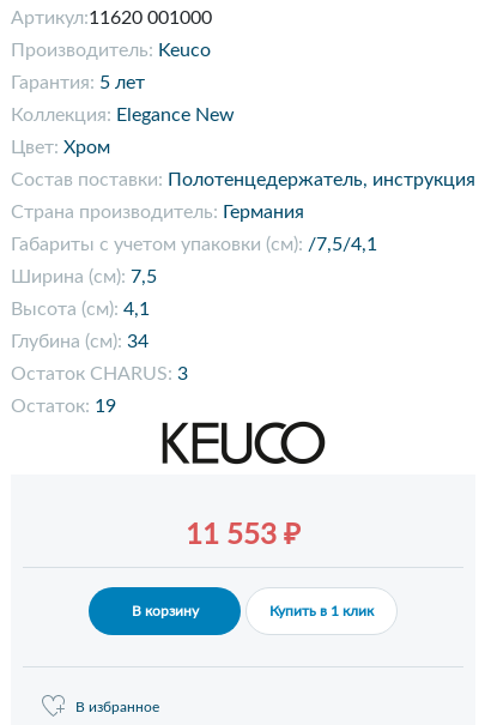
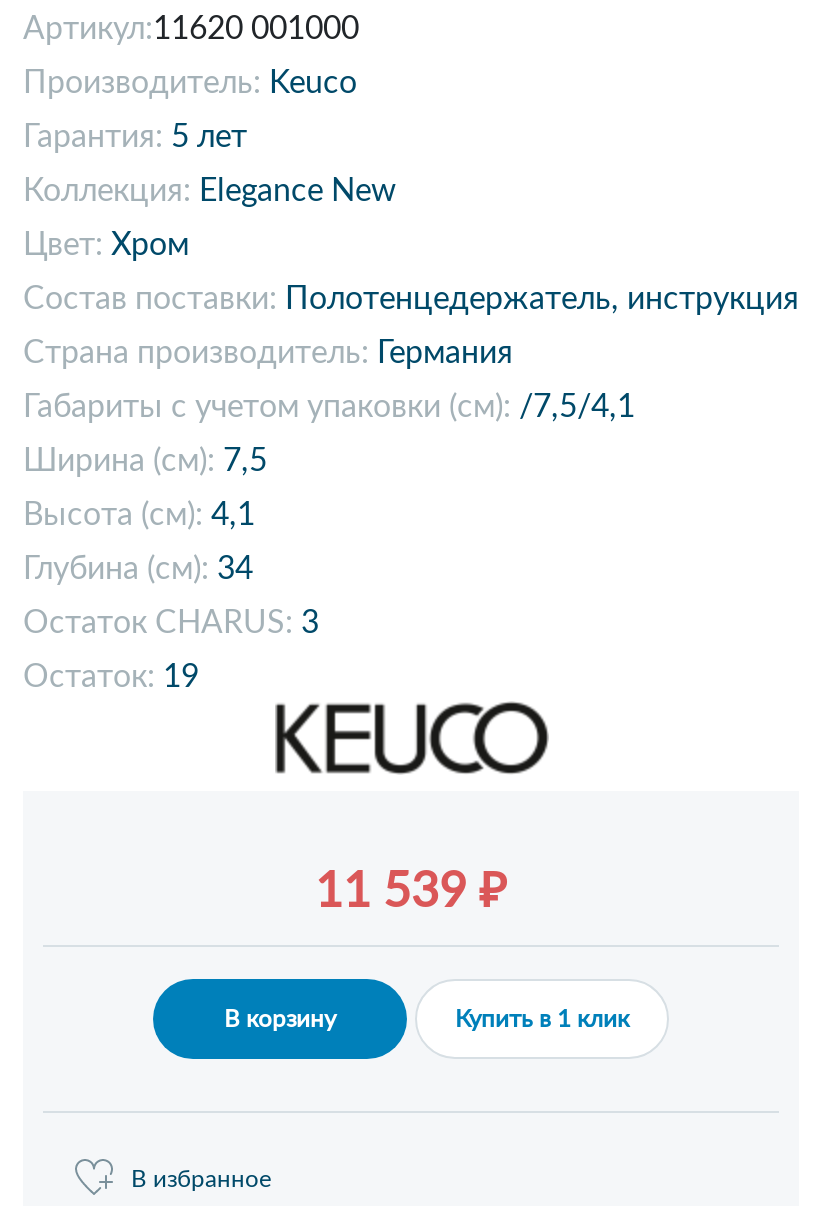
- 11 553 ₽
+ 11 539 ₽
